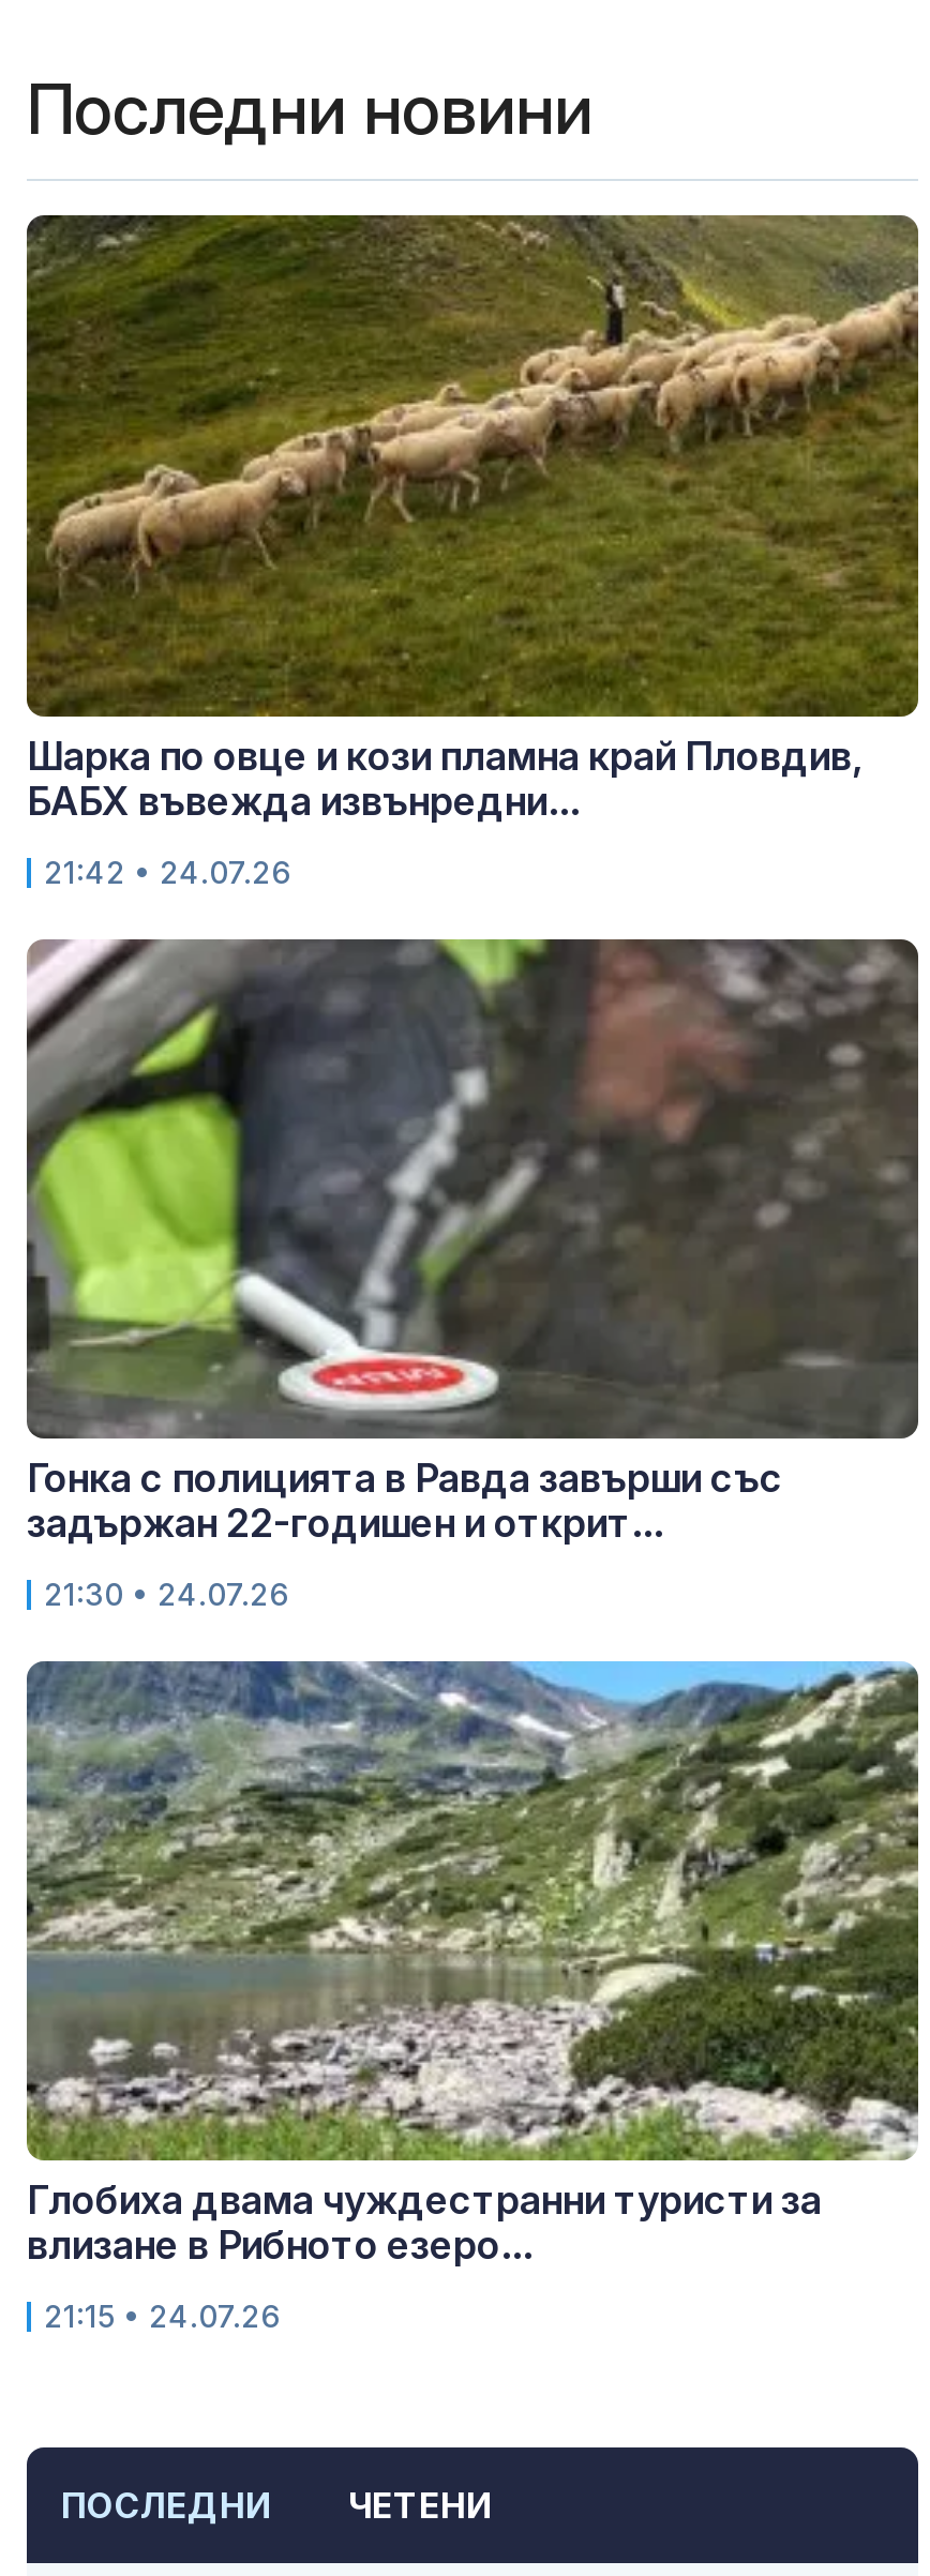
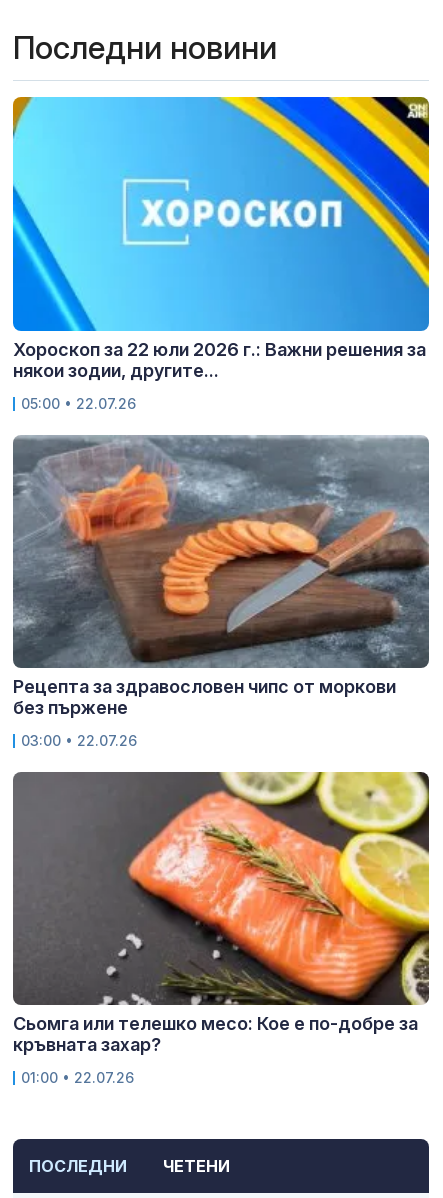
- [image]
- Шарка по овце и кози пламна край Пловдив,
- БАБХ въвежда извънредни...
+ [image]
+ Хороскоп за 22 юли 2026 г.: Важни решения за
+ някои зодии, другите...

- 21:42 • 24.07.26
+ 05:00 • 22.07.26

- [image]
- Гонка с полицията в Равда завърши със
- задържан 22-годишен и открит...
+ [image]
+ Рецепта за здравословен чипс от моркови
+ без пържене

- 21:30 • 24.07.26
+ 03:00 • 22.07.26

- [image]
- Глобиха двама чуждестранни туристи за
- влизане в Рибното езеро...
+ [image]
+ Сьомга или телешко месо: Кое е по-добре за
+ кръвната захар?

- 21:15 • 24.07.26
+ 01:00 • 22.07.26
